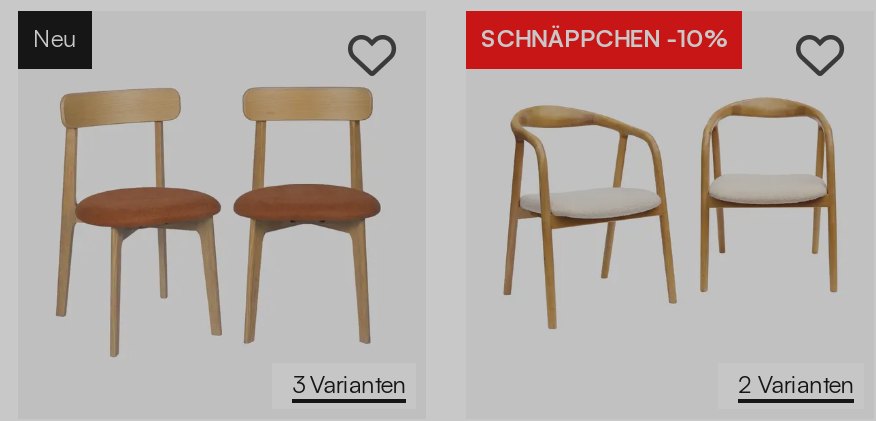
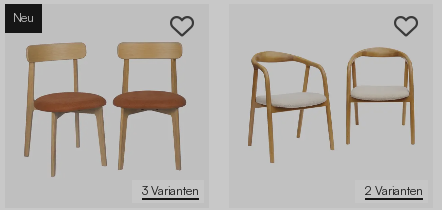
- SCHNÄPPCHEN -10%
